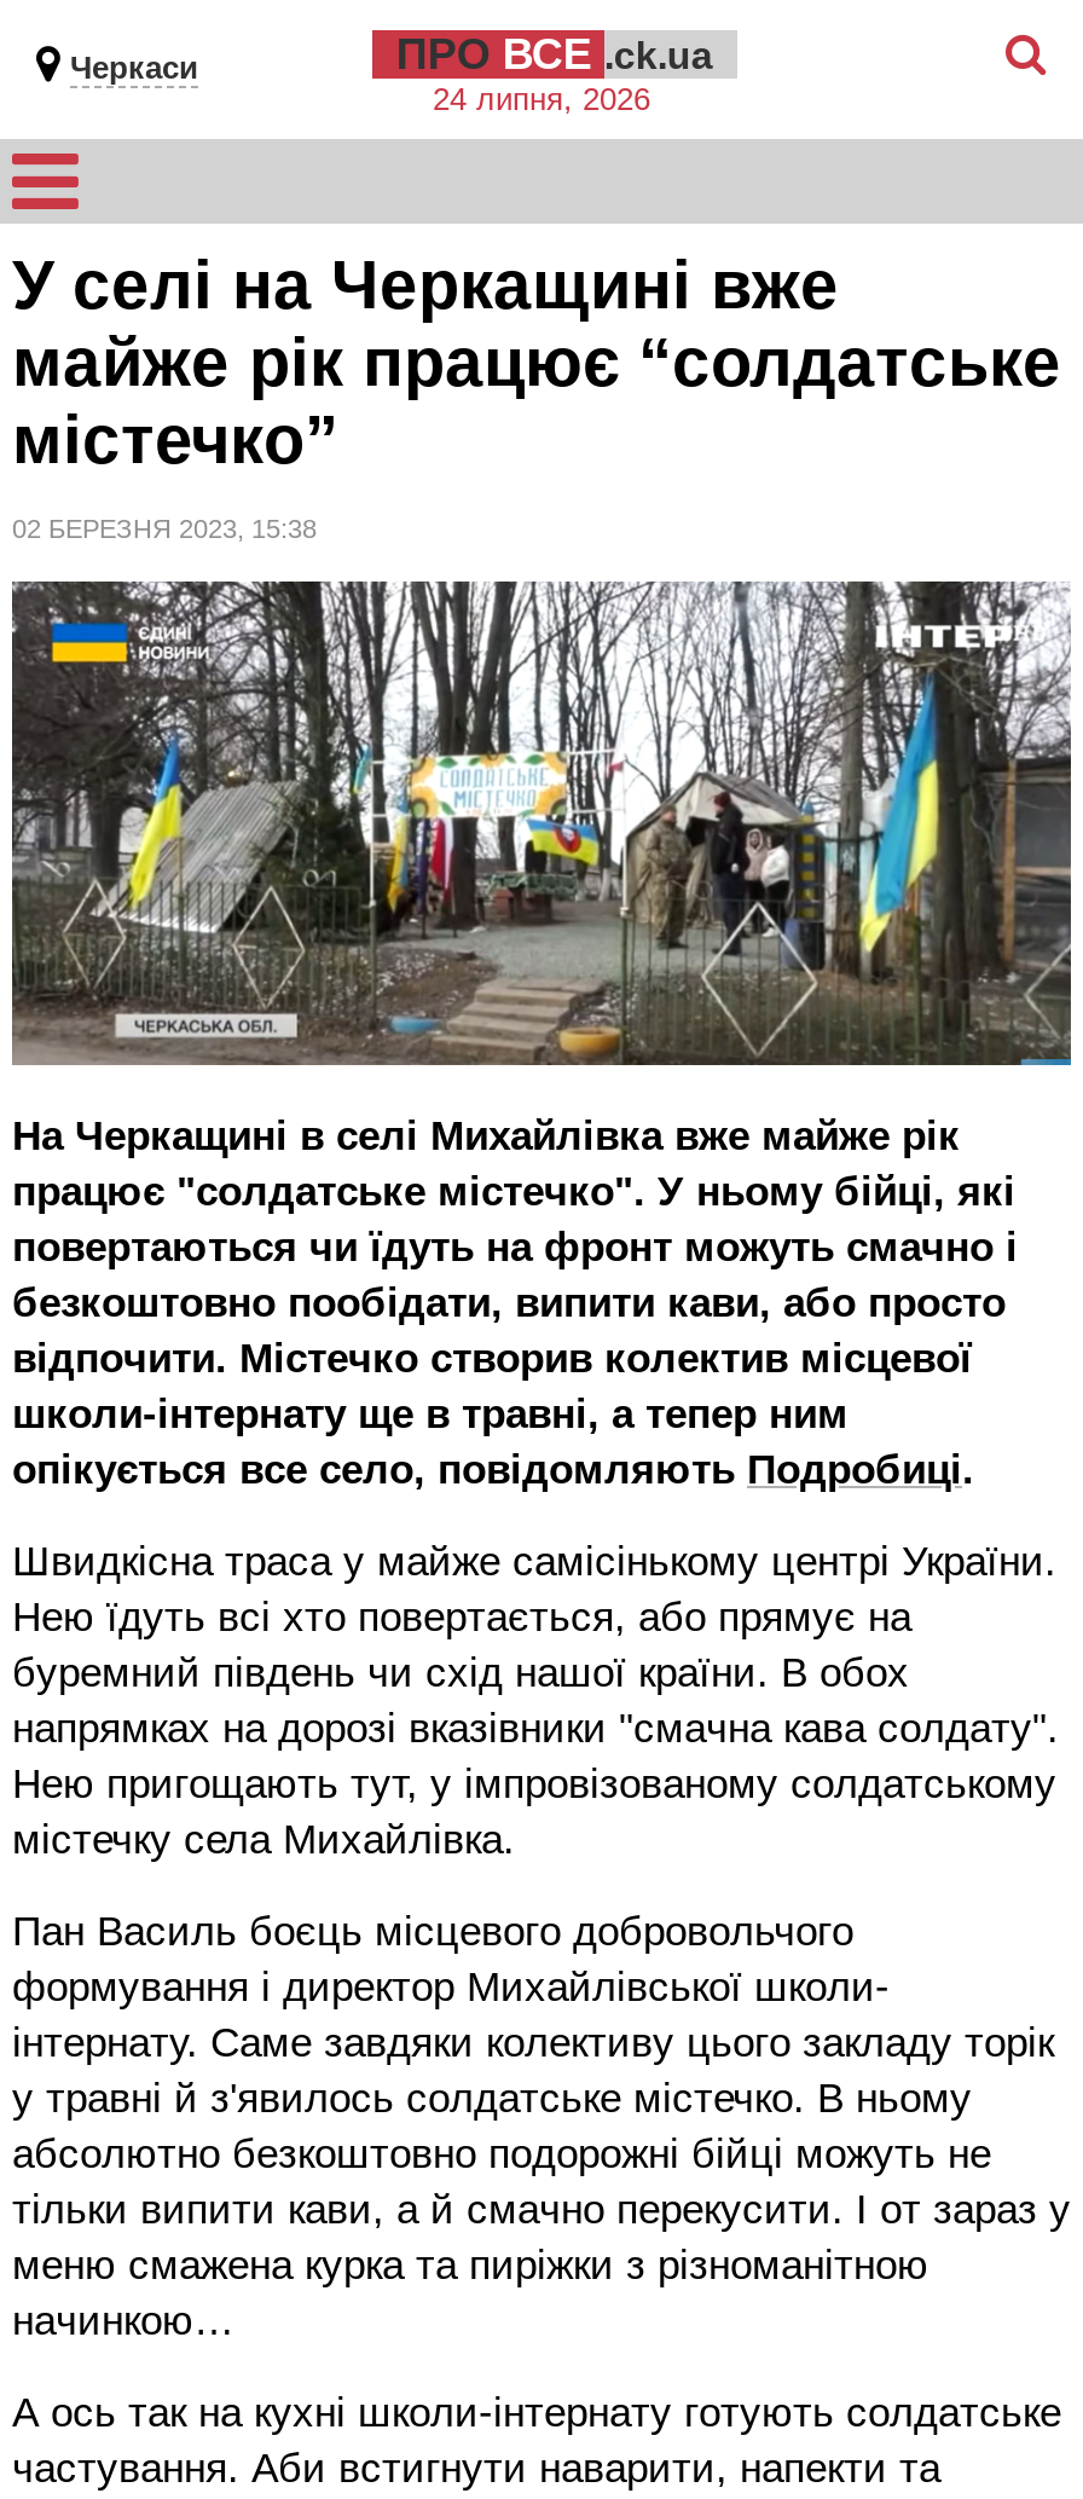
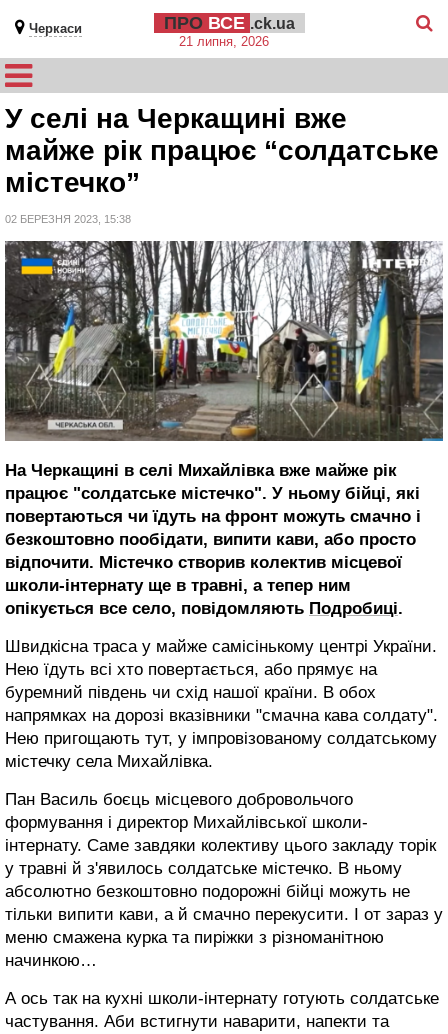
- 24 липня, 2026
+ 21 липня, 2026
